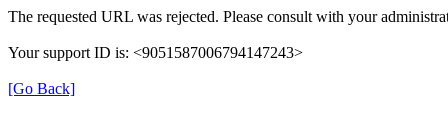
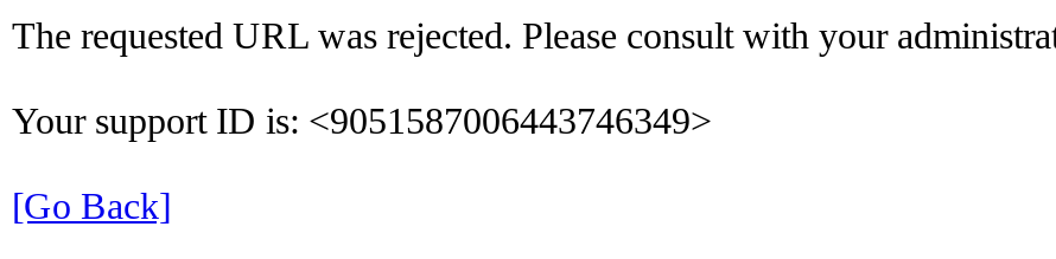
- Your support ID is: <9051587006794147243>
+ Your support ID is: <9051587006443746349>
